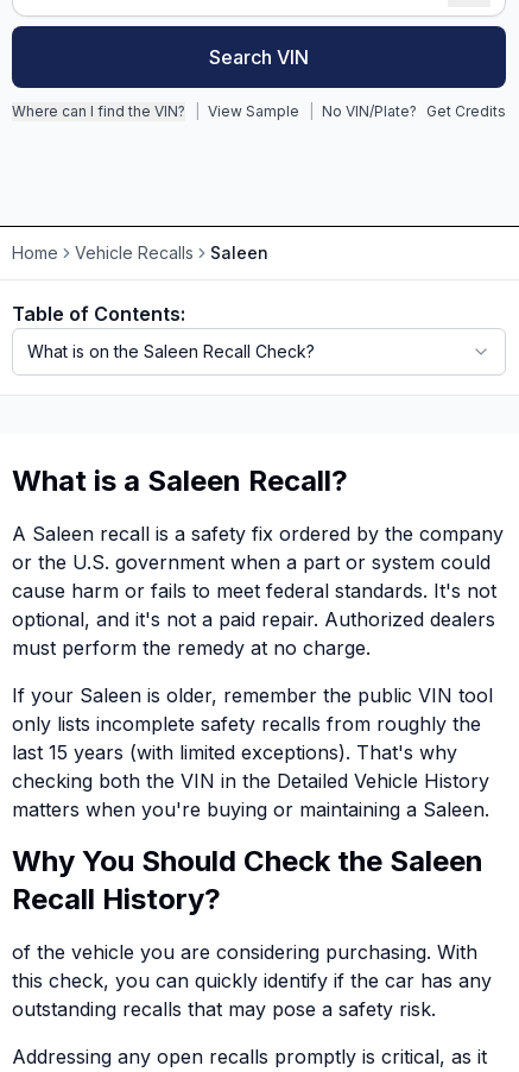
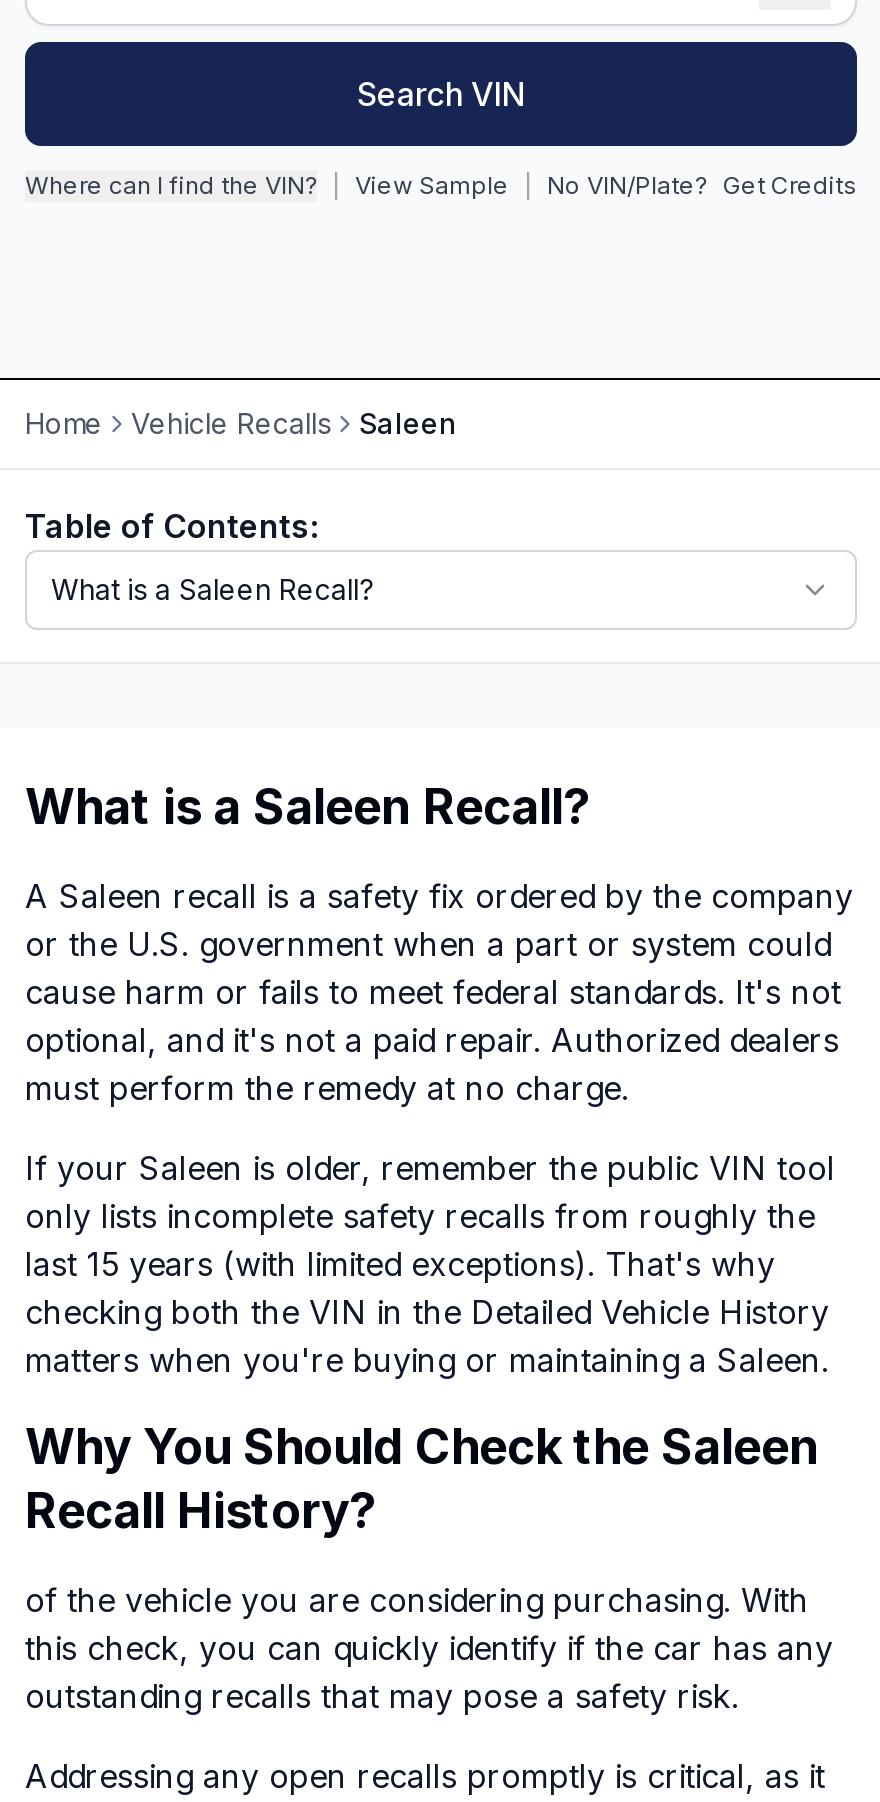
- What is on the Saleen Recall Check?
+ What is a Saleen Recall?
